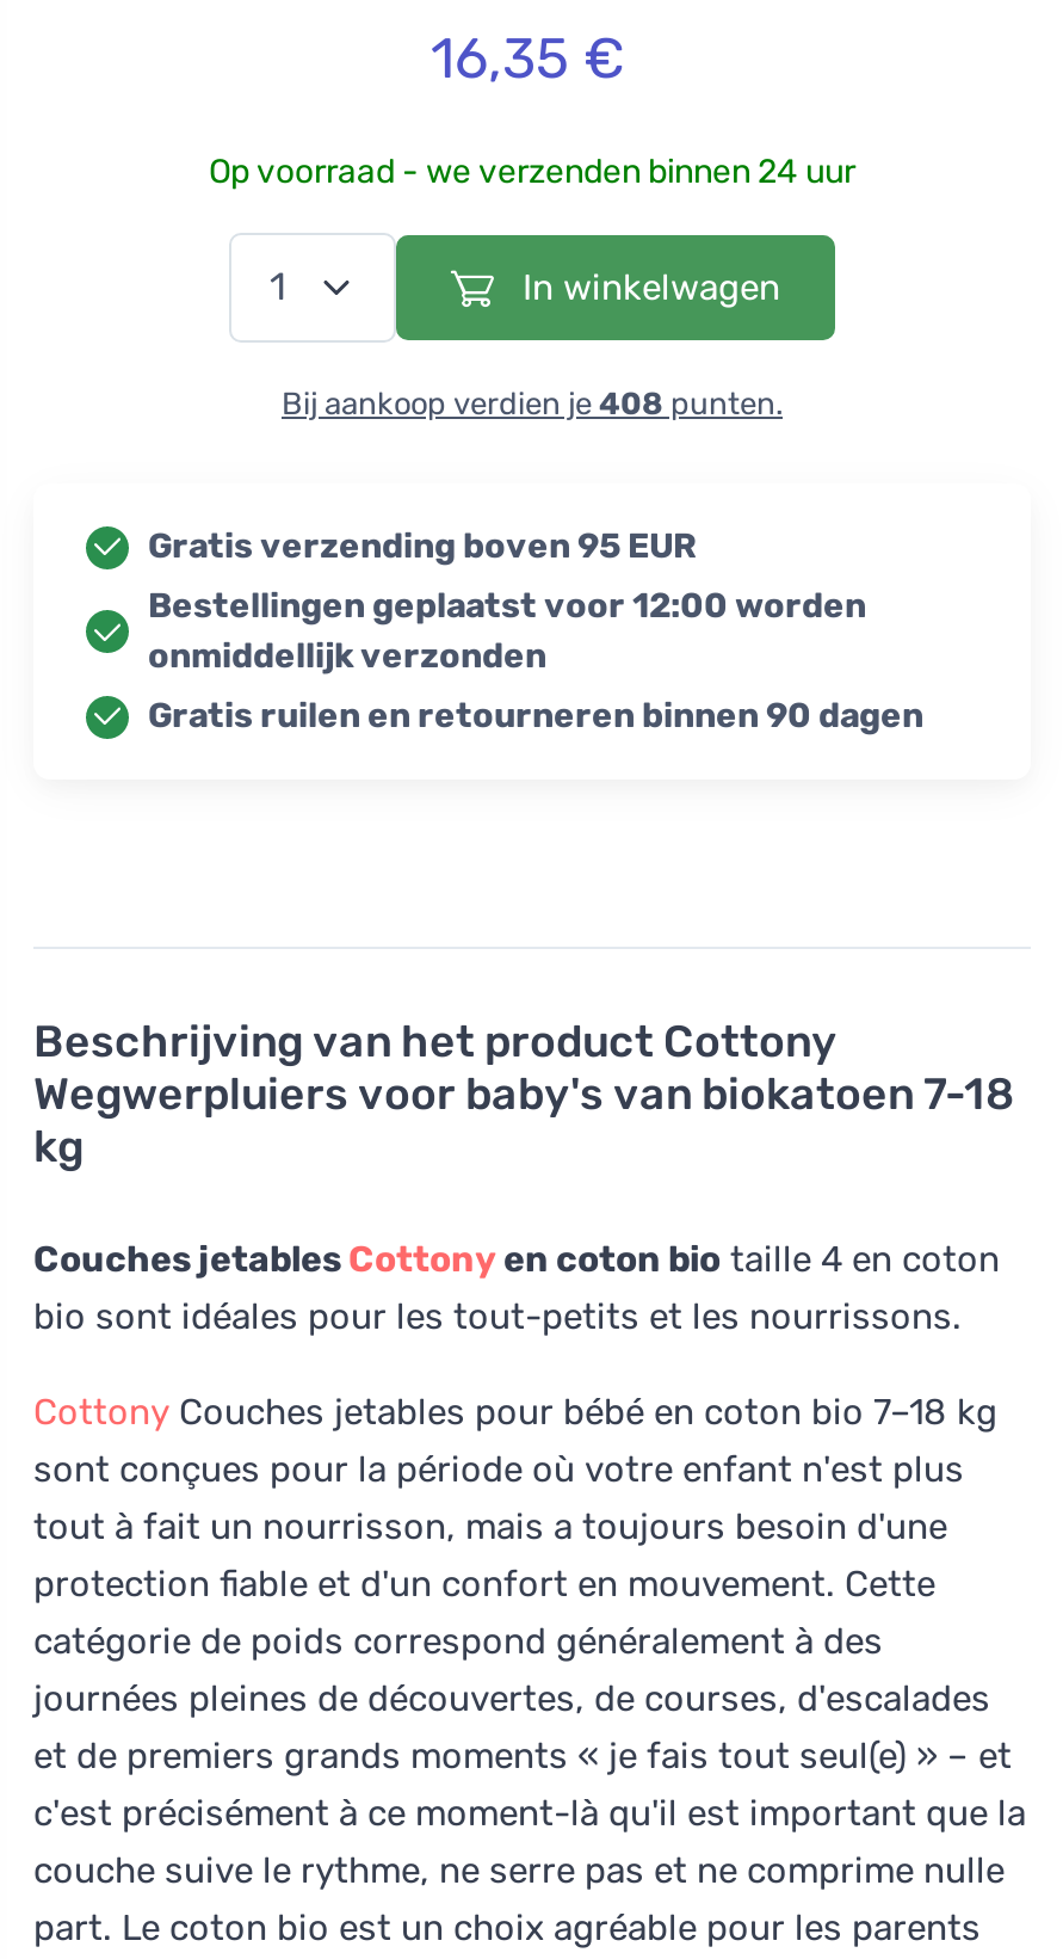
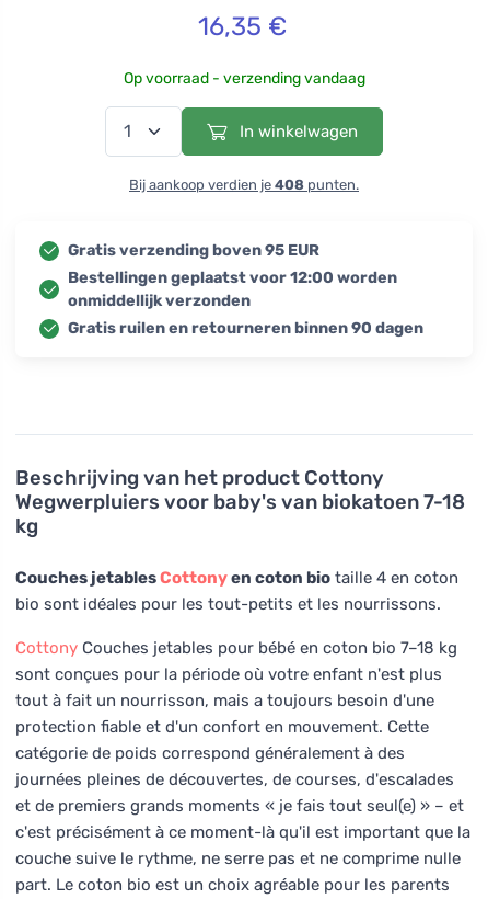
- Op voorraad - we verzenden binnen 24 uur
+ Op voorraad - verzending vandaag
